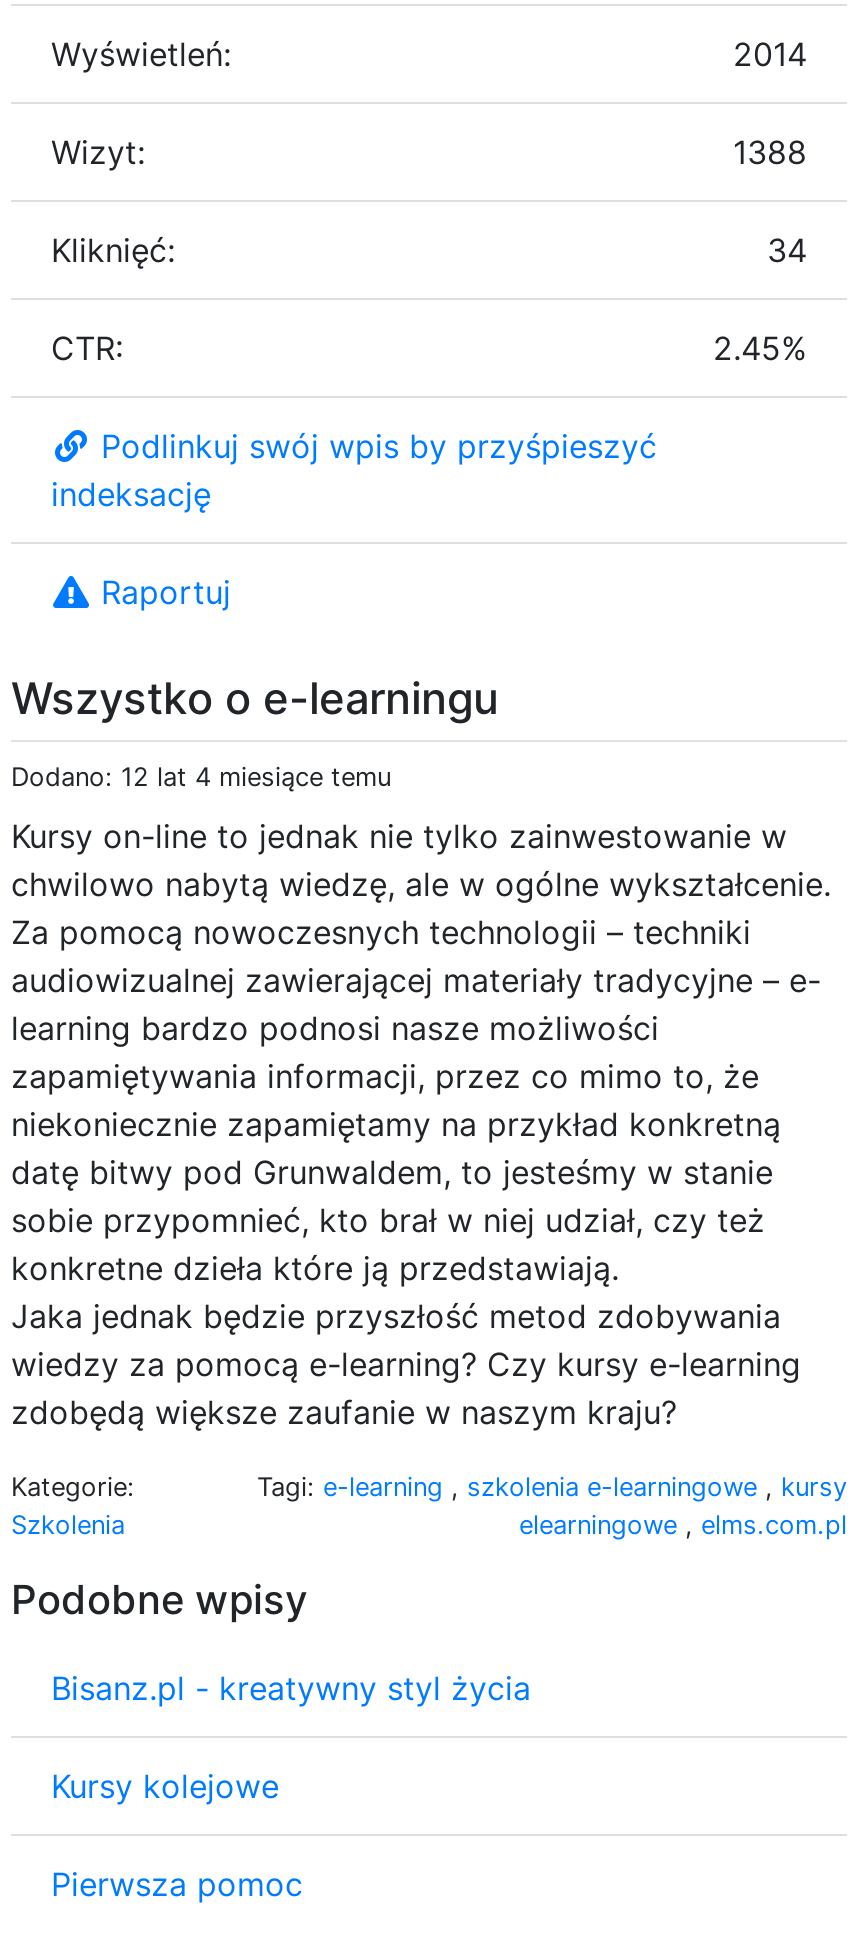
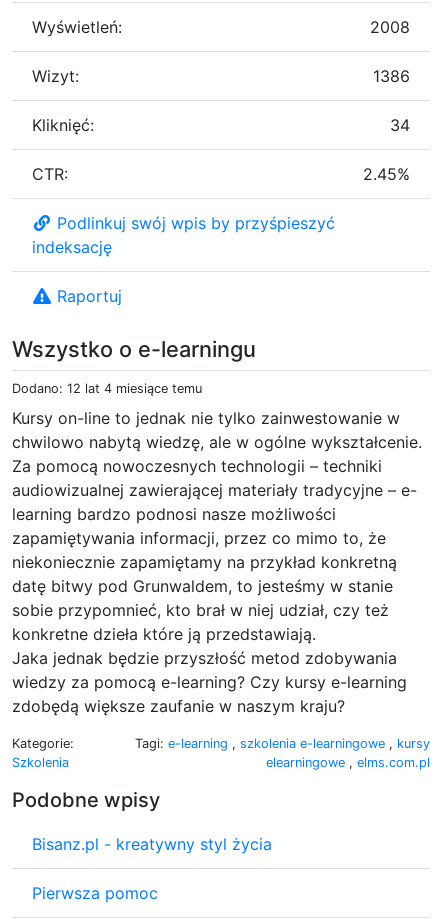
- 2014
+ 2008

- 1388
+ 1386

- Kursy kolejowe
